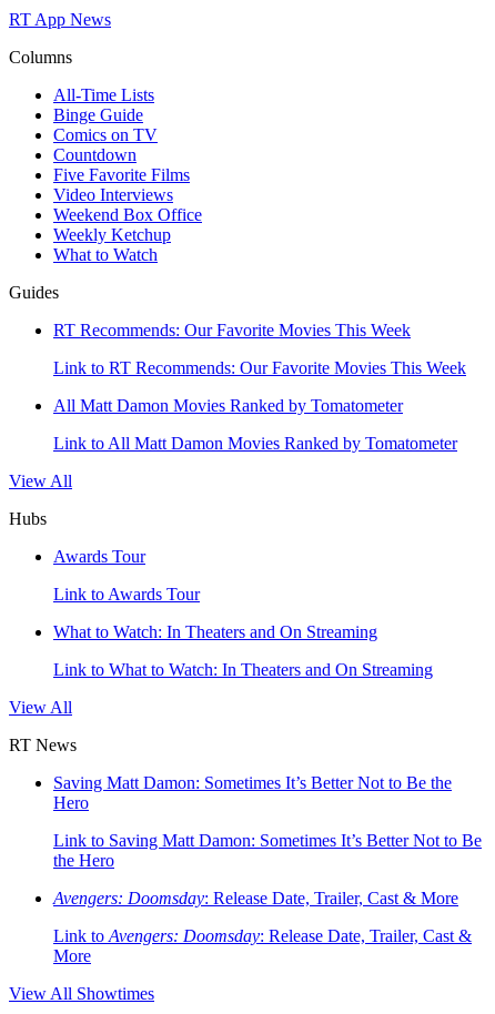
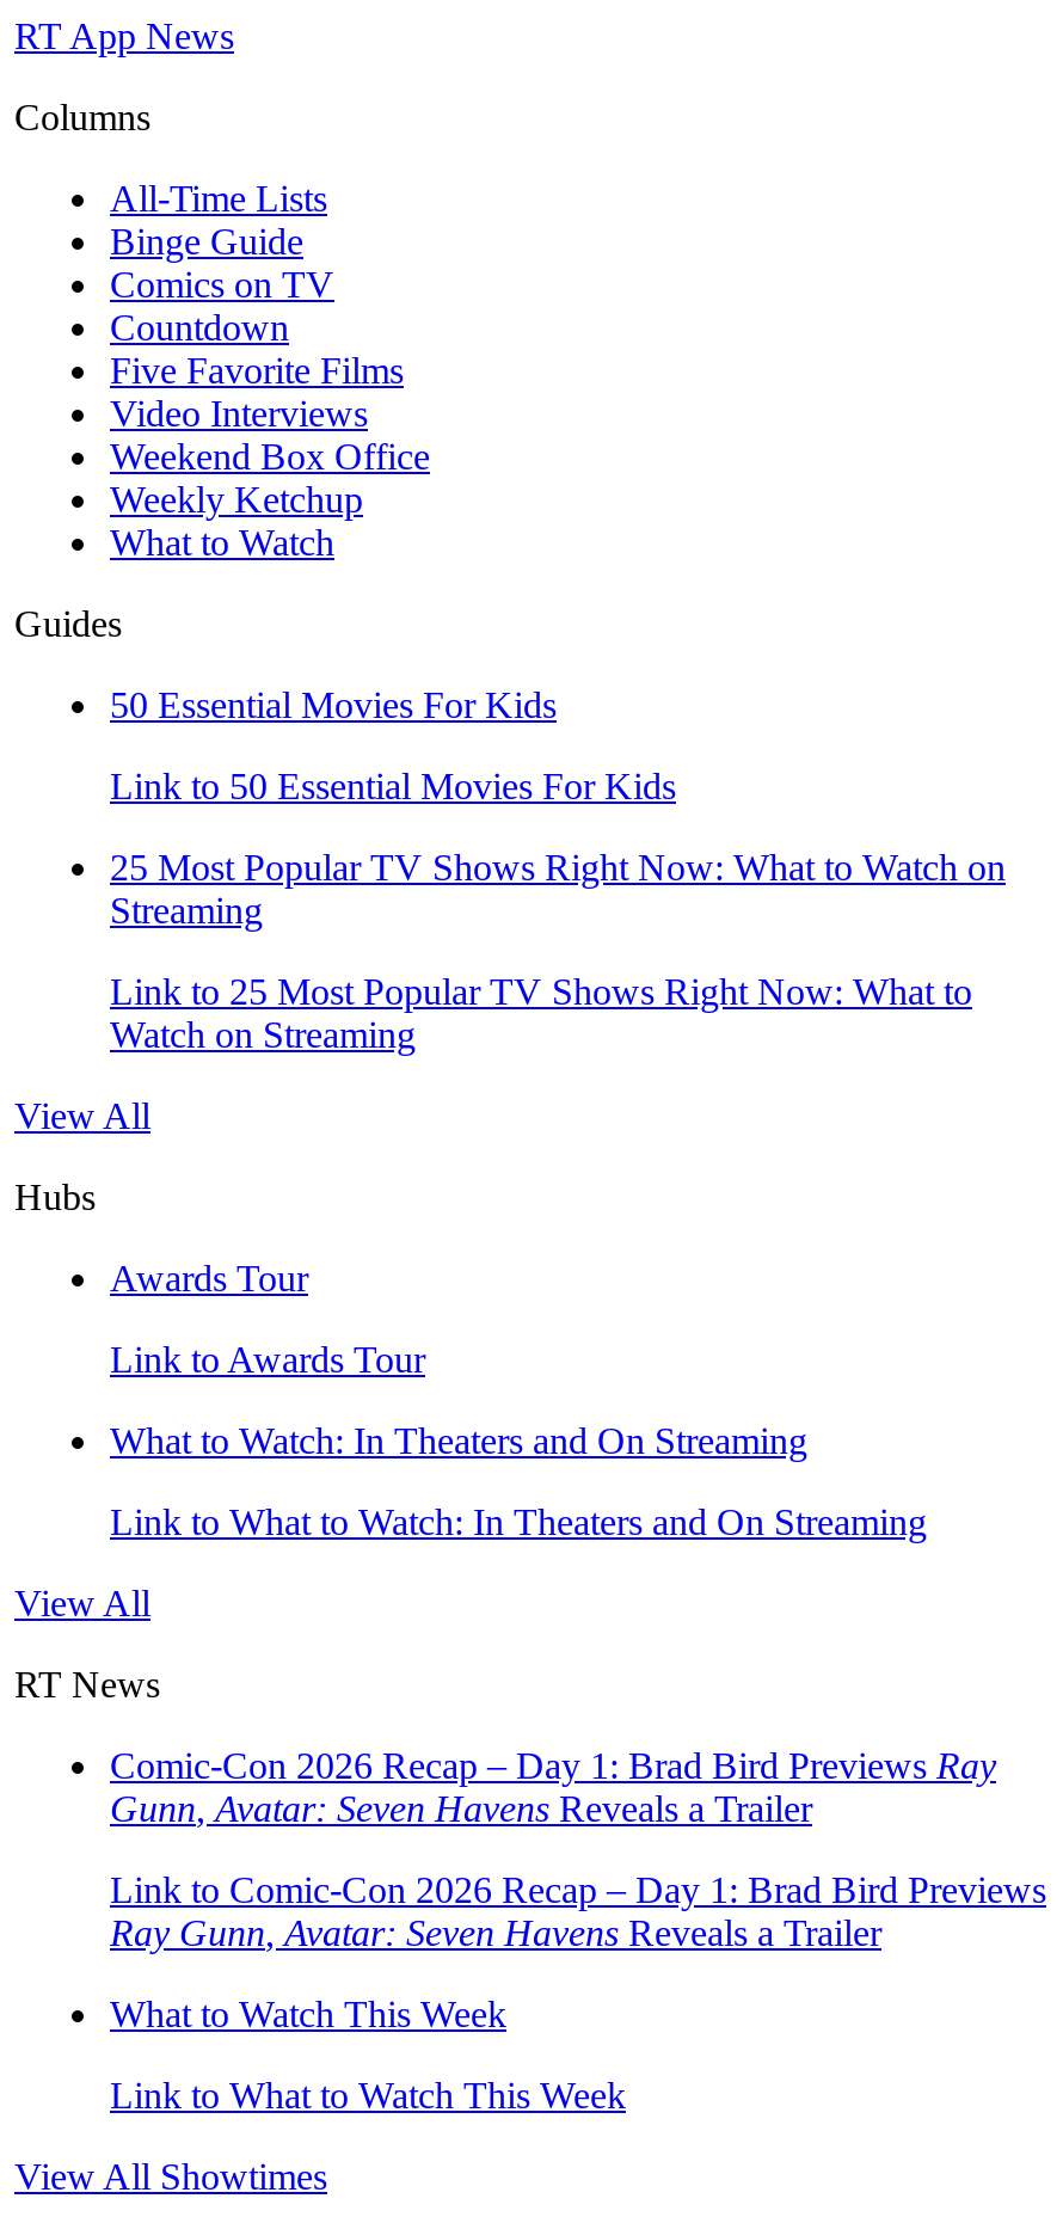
- RT Recommends: Our Favorite Movies This Week
+ 50 Essential Movies For Kids

- Link to RT Recommends: Our Favorite Movies This Week
+ Link to 50 Essential Movies For Kids

- All Matt Damon Movies Ranked by Tomatometer
+ 25 Most Popular TV Shows Right Now: What to Watch on
+ Streaming

- Link to All Matt Damon Movies Ranked by Tomatometer
+ Link to 25 Most Popular TV Shows Right Now: What to
+ Watch on Streaming

moved down: View All | Hubs | Awards Tour | Link to Awards Tour | What to Watch: In Theaters and On Streaming | Link to What to Watch: In Theaters and On Streaming | View All | RT News

- Saving Matt Damon: Sometimes It’s Better Not to Be the
- Hero
+ Comic-Con 2026 Recap – Day 1: Brad Bird Previews Ray
+ Gunn, Avatar: Seven Havens Reveals a Trailer

- Link to Saving Matt Damon: Sometimes It’s Better Not to Be
- the Hero
+ Link to Comic-Con 2026 Recap – Day 1: Brad Bird Previews
+ Ray Gunn, Avatar: Seven Havens Reveals a Trailer

- Avengers: Doomsday: Release Date, Trailer, Cast & More
+ What to Watch This Week

- Link to Avengers: Doomsday: Release Date, Trailer, Cast &
- More
+ Link to What to Watch This Week
